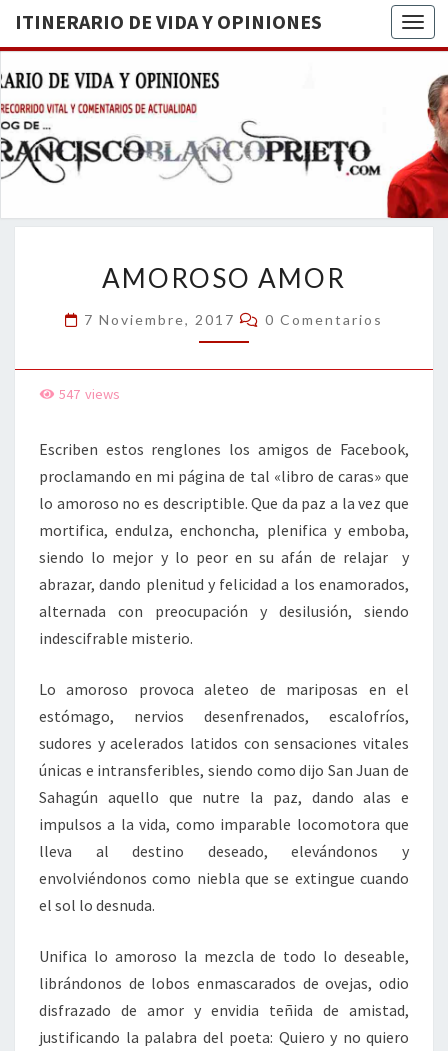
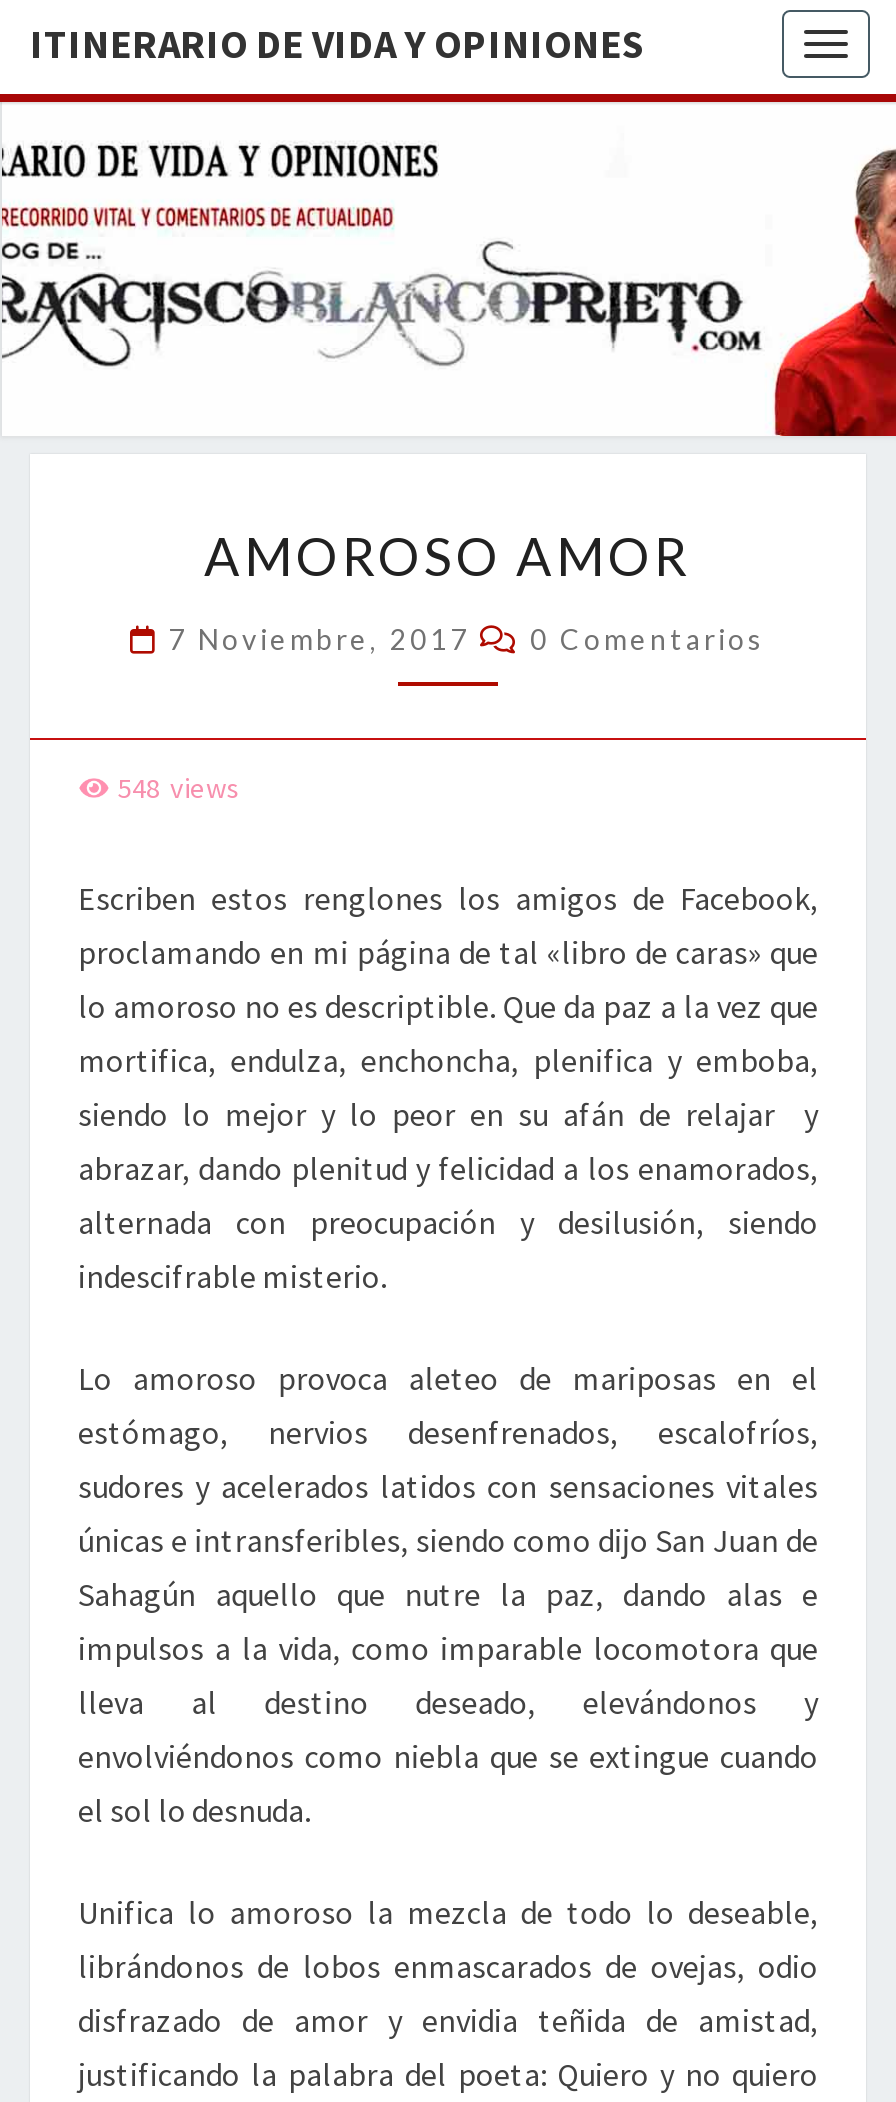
- 547 views
+ 548 views
